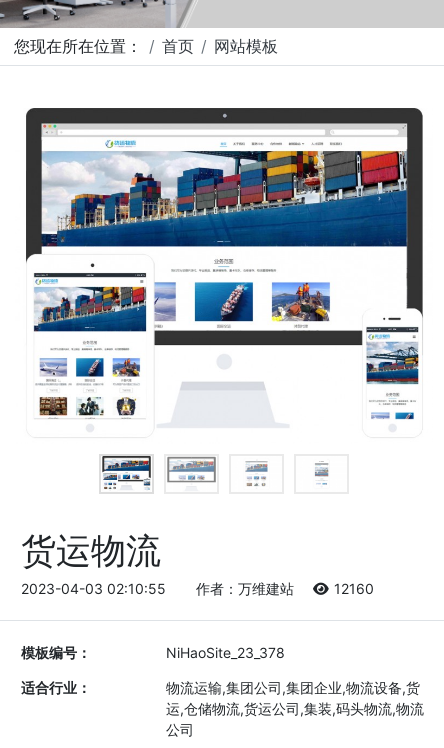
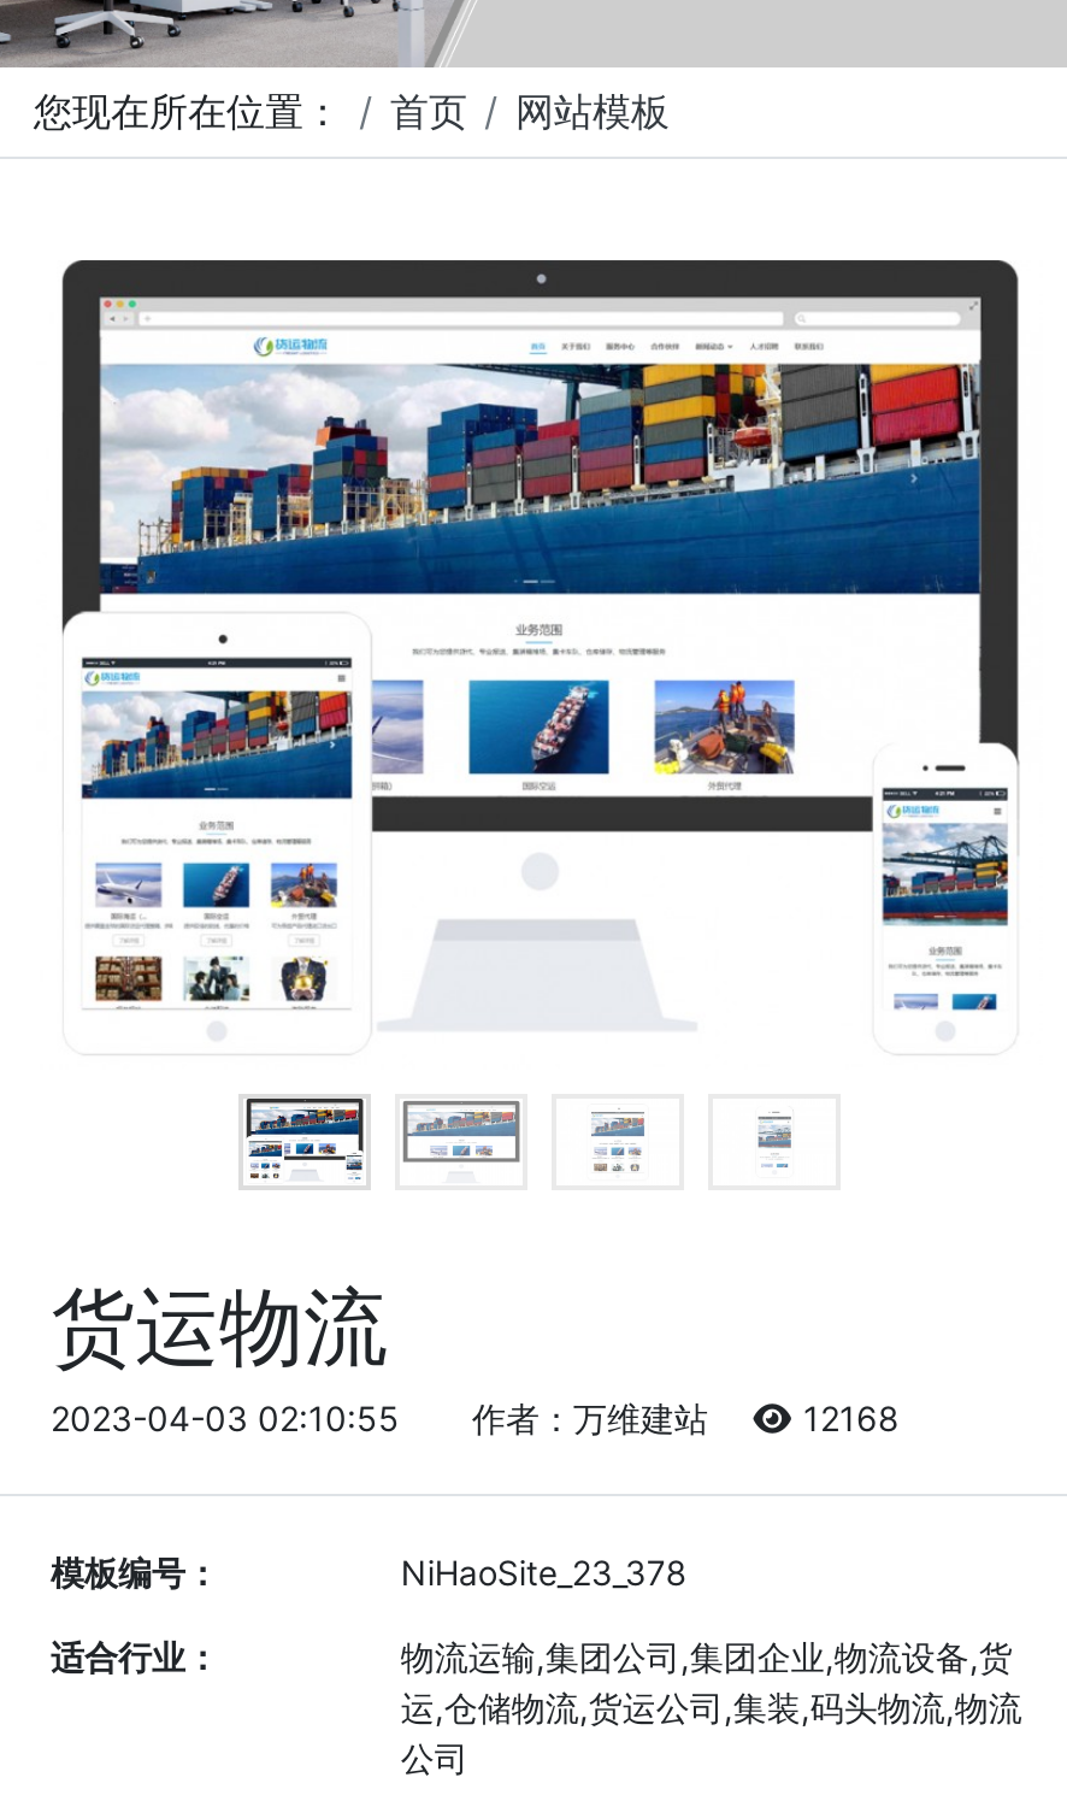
- 2023-04-03 02:10:55 作者：万维建站 12160
+ 2023-04-03 02:10:55 作者：万维建站 12168
